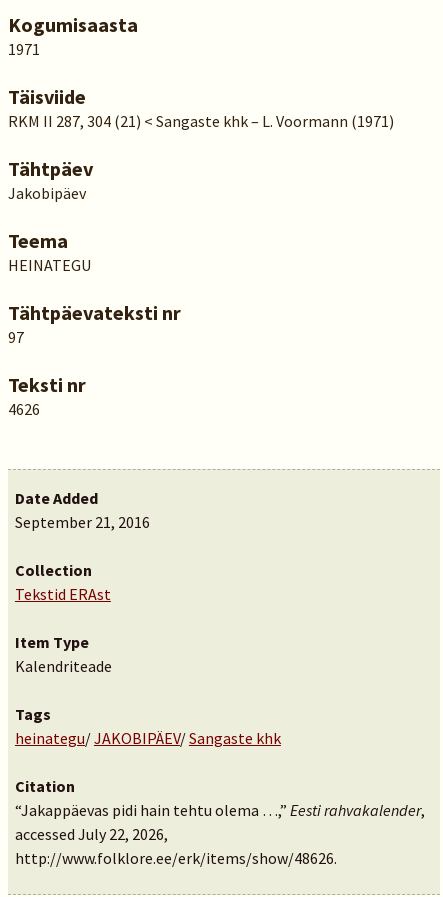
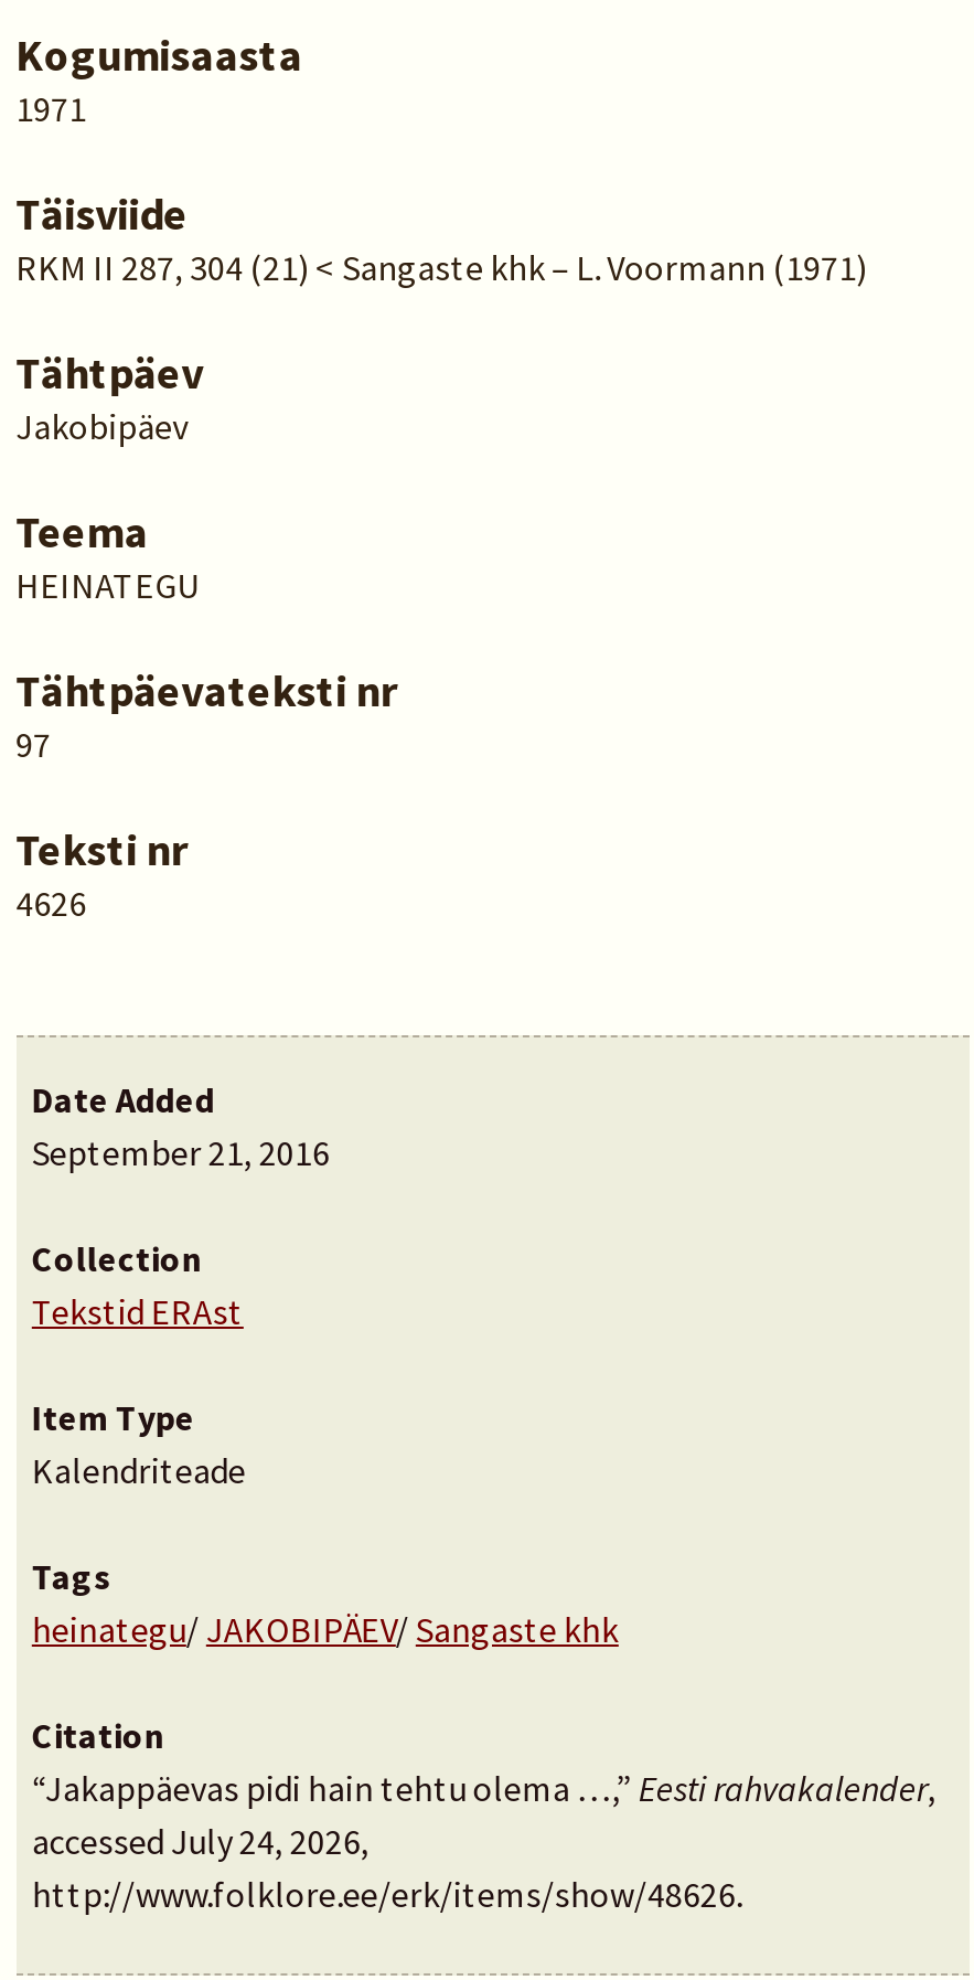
- accessed July 22, 2026,
+ accessed July 24, 2026,
